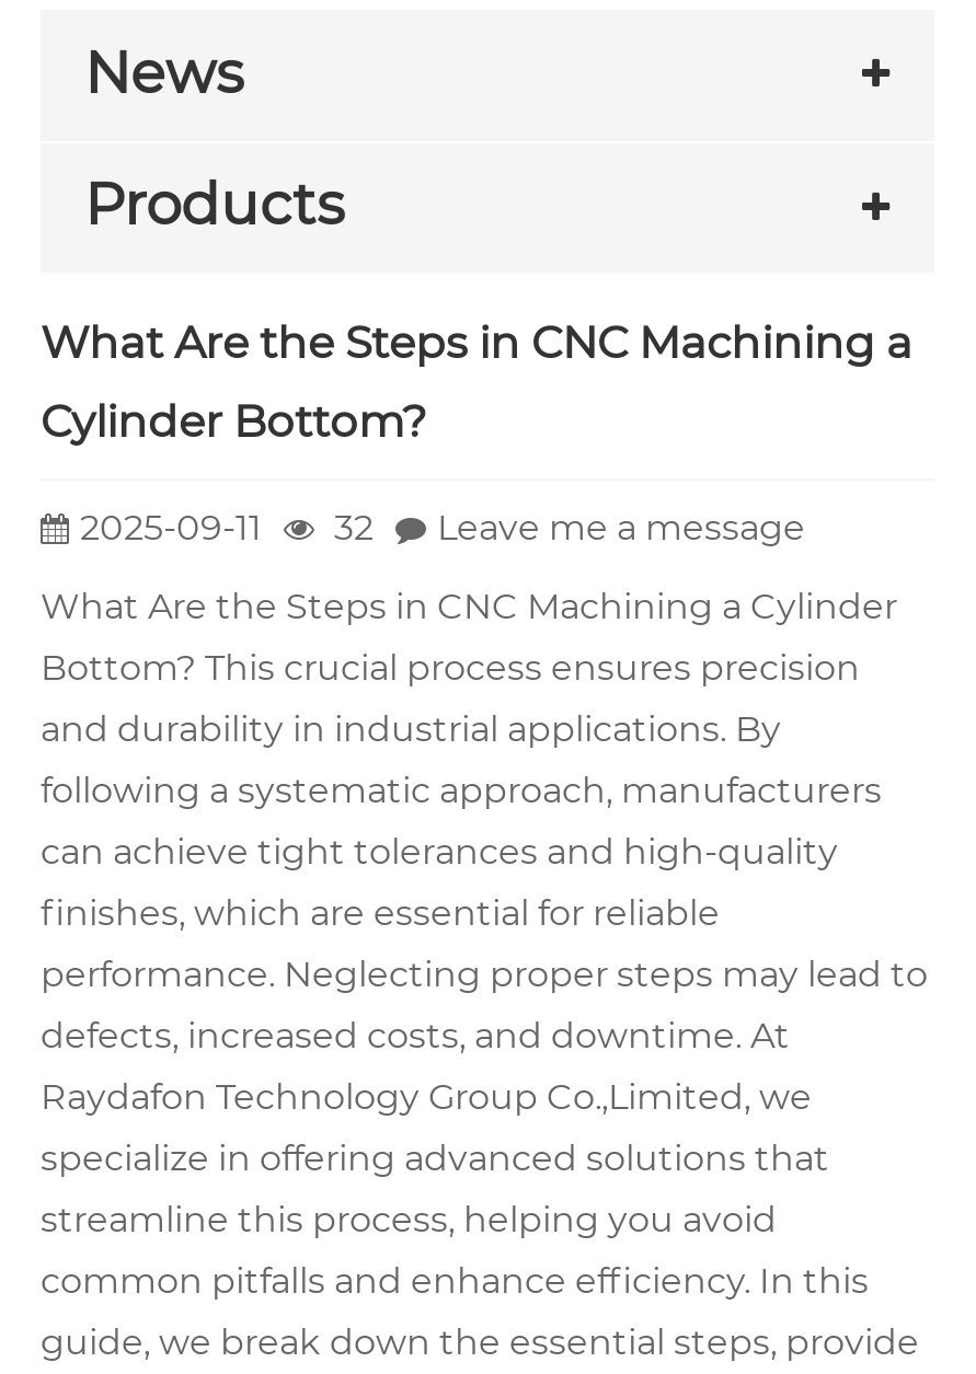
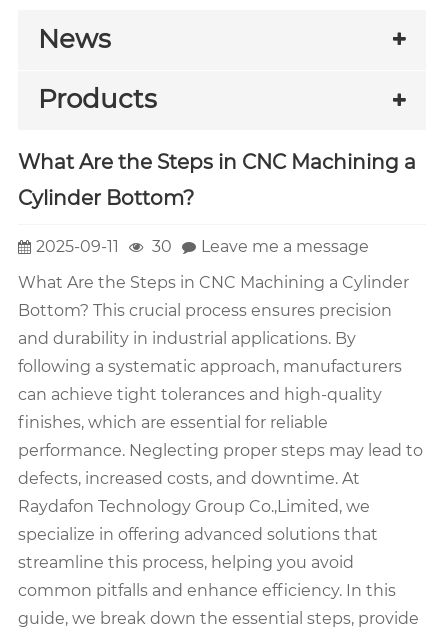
- 2025-09-11 32 Leave me a message
+ 2025-09-11 30 Leave me a message
